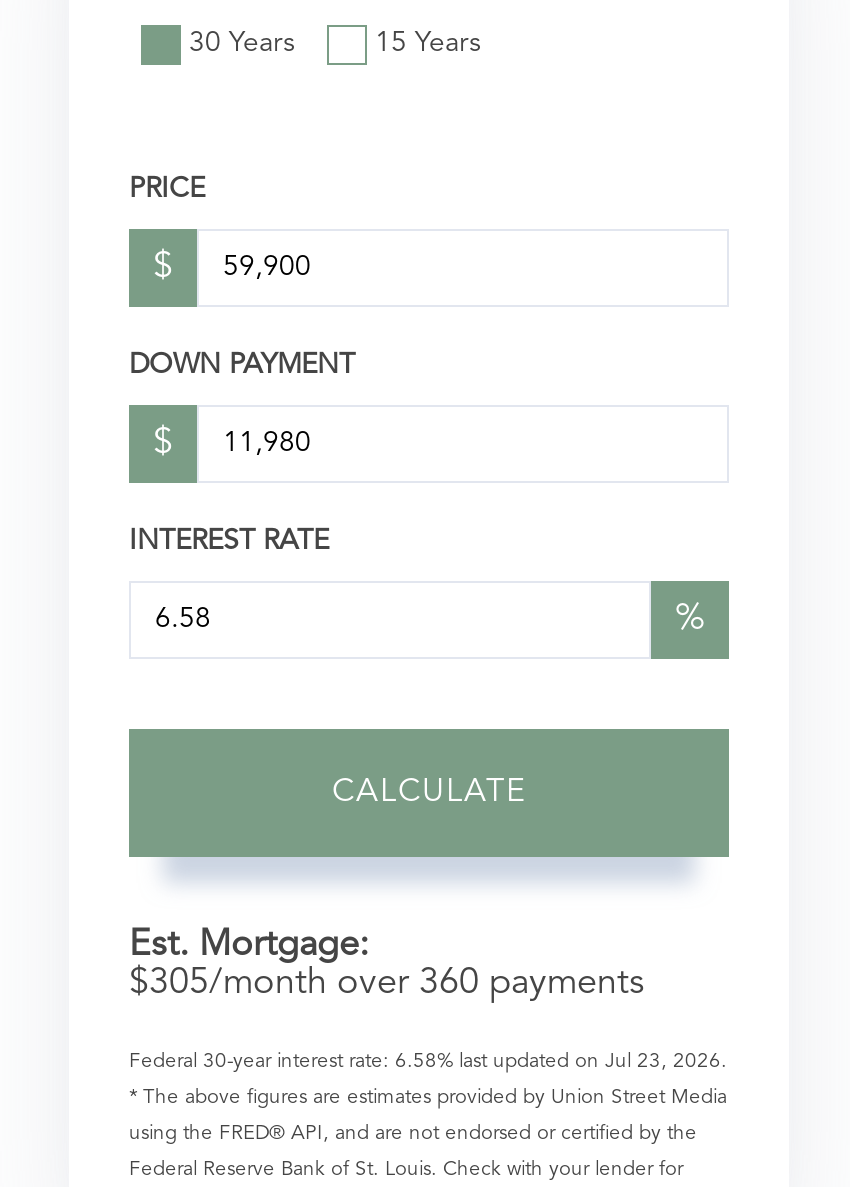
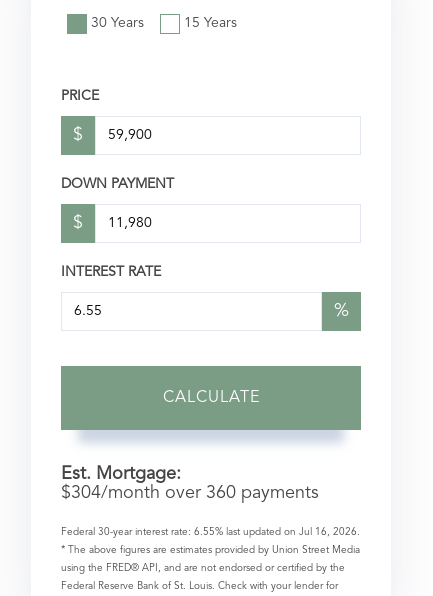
- $305/month over 360 payments
+ $304/month over 360 payments

- Federal 30-year interest rate: 6.58% last updated on Jul 23, 2026.
+ Federal 30-year interest rate: 6.55% last updated on Jul 16, 2026.
